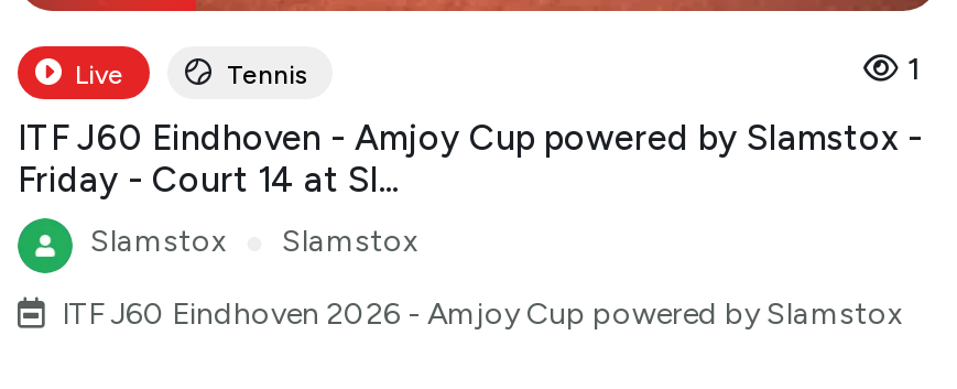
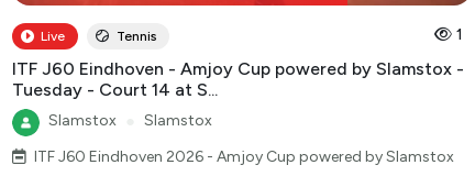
- Friday - Court 14 at Sl...
+ Tuesday - Court 14 at S...
